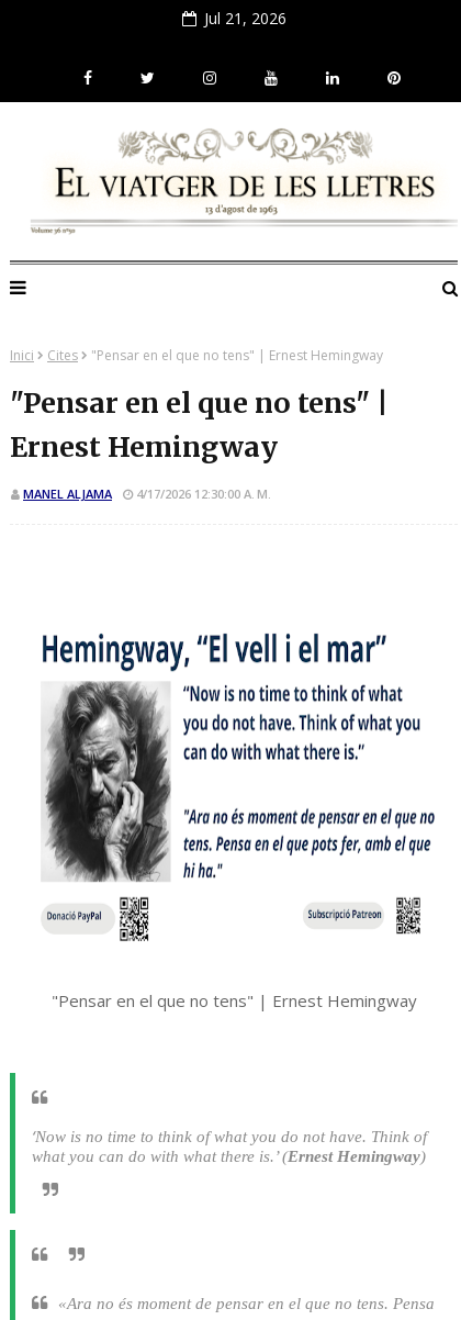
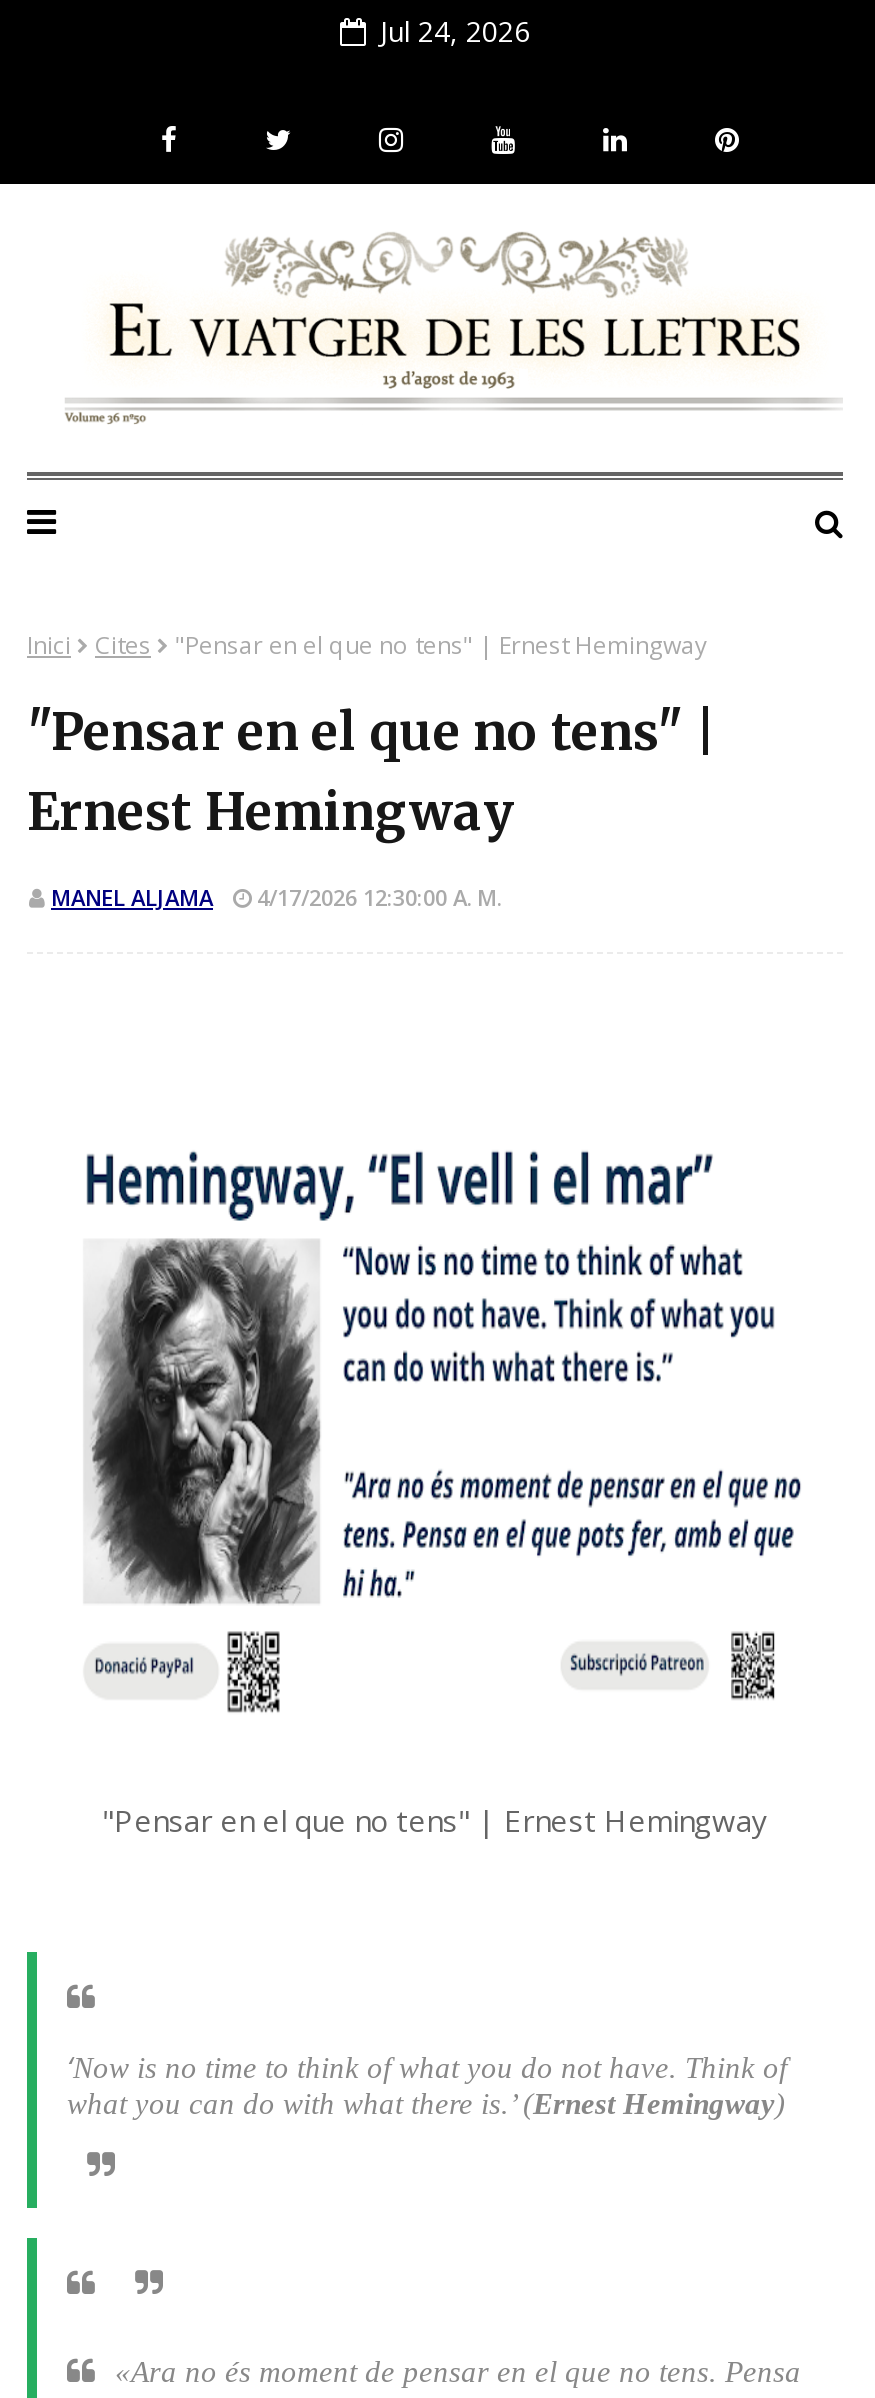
- Jul 21, 2026
+ Jul 24, 2026
